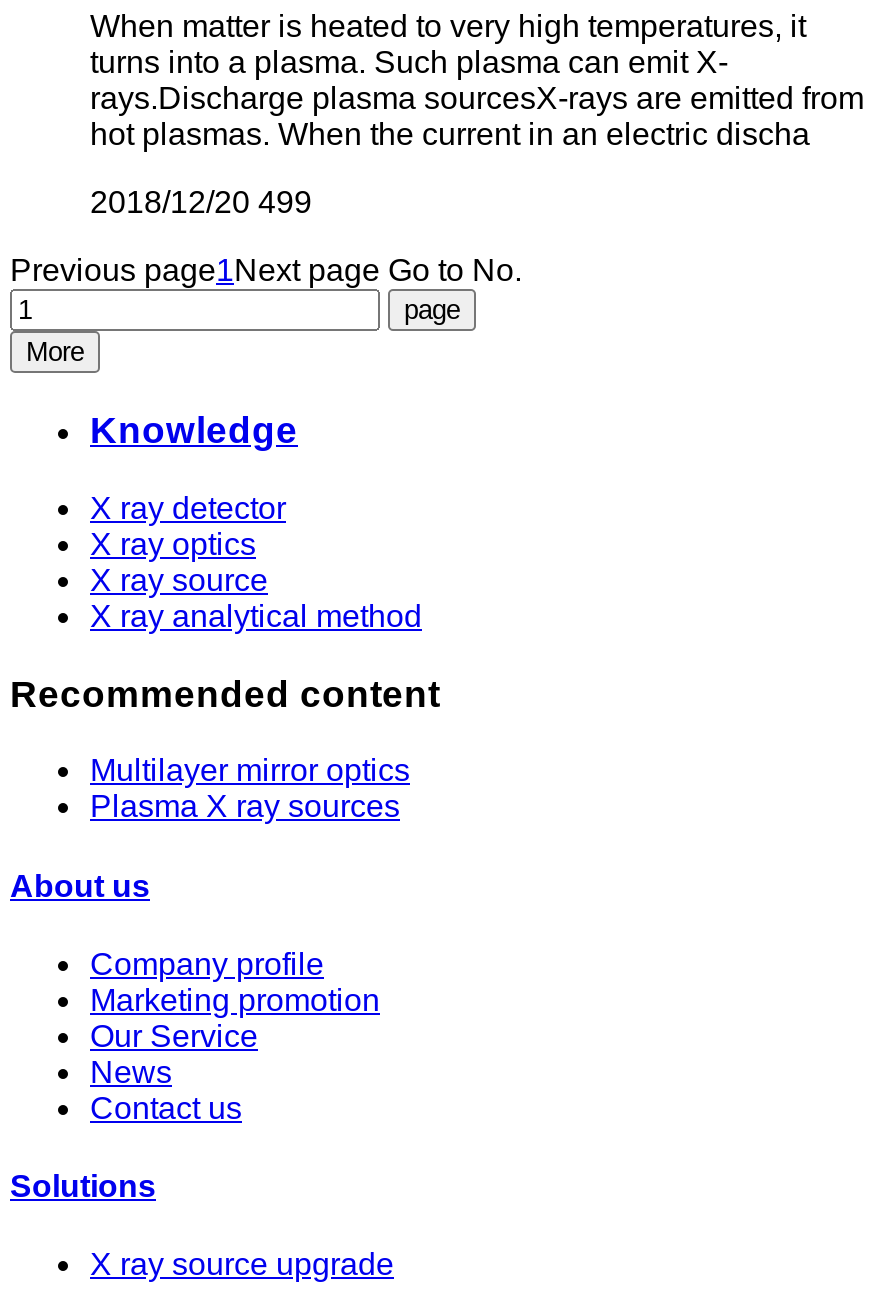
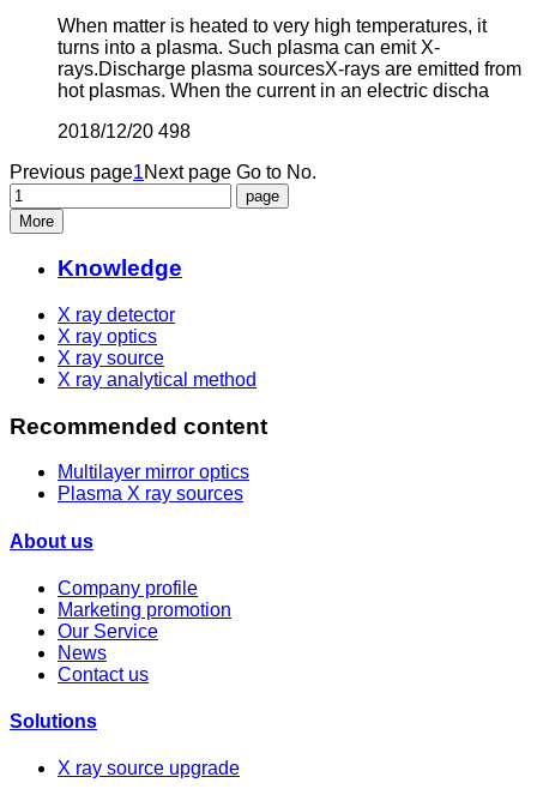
- 2018/12/20 499
+ 2018/12/20 498
